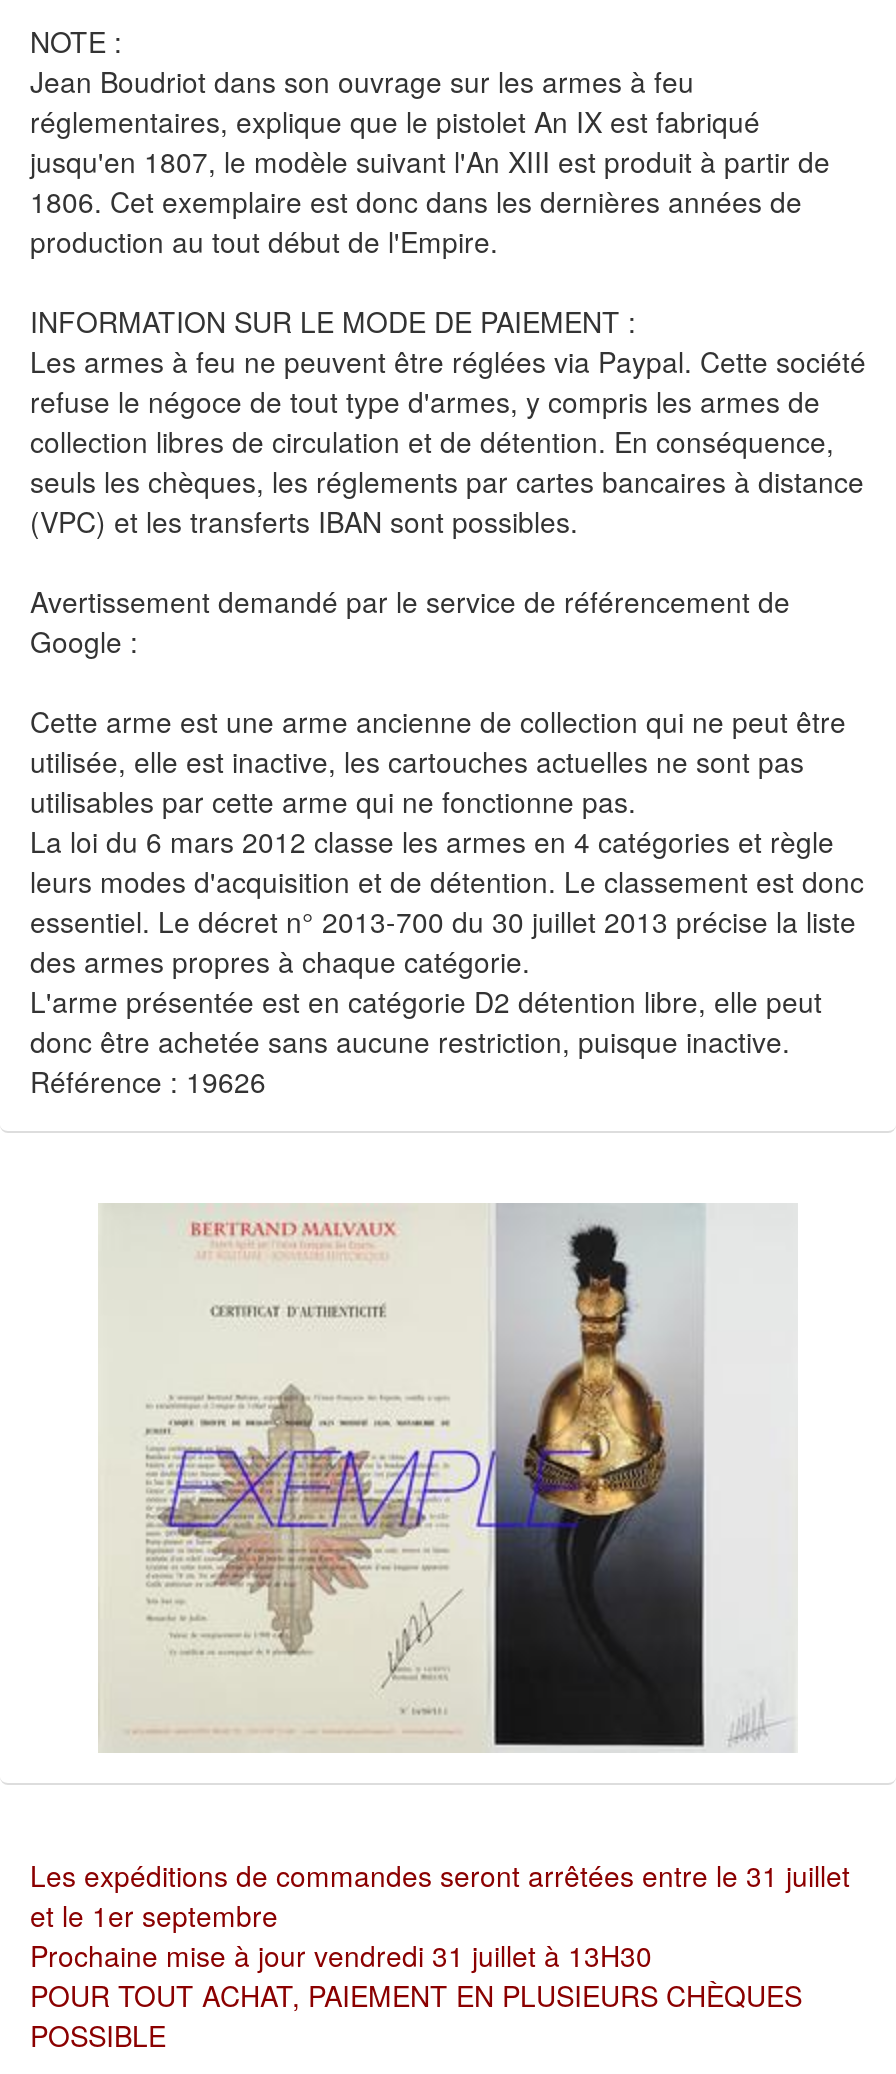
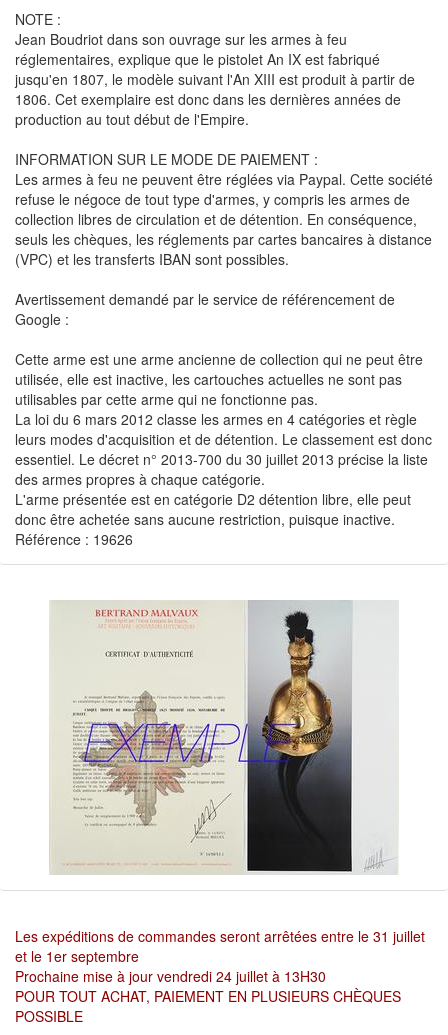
- Prochaine mise à jour vendredi 31 juillet à 13H30
+ Prochaine mise à jour vendredi 24 juillet à 13H30
